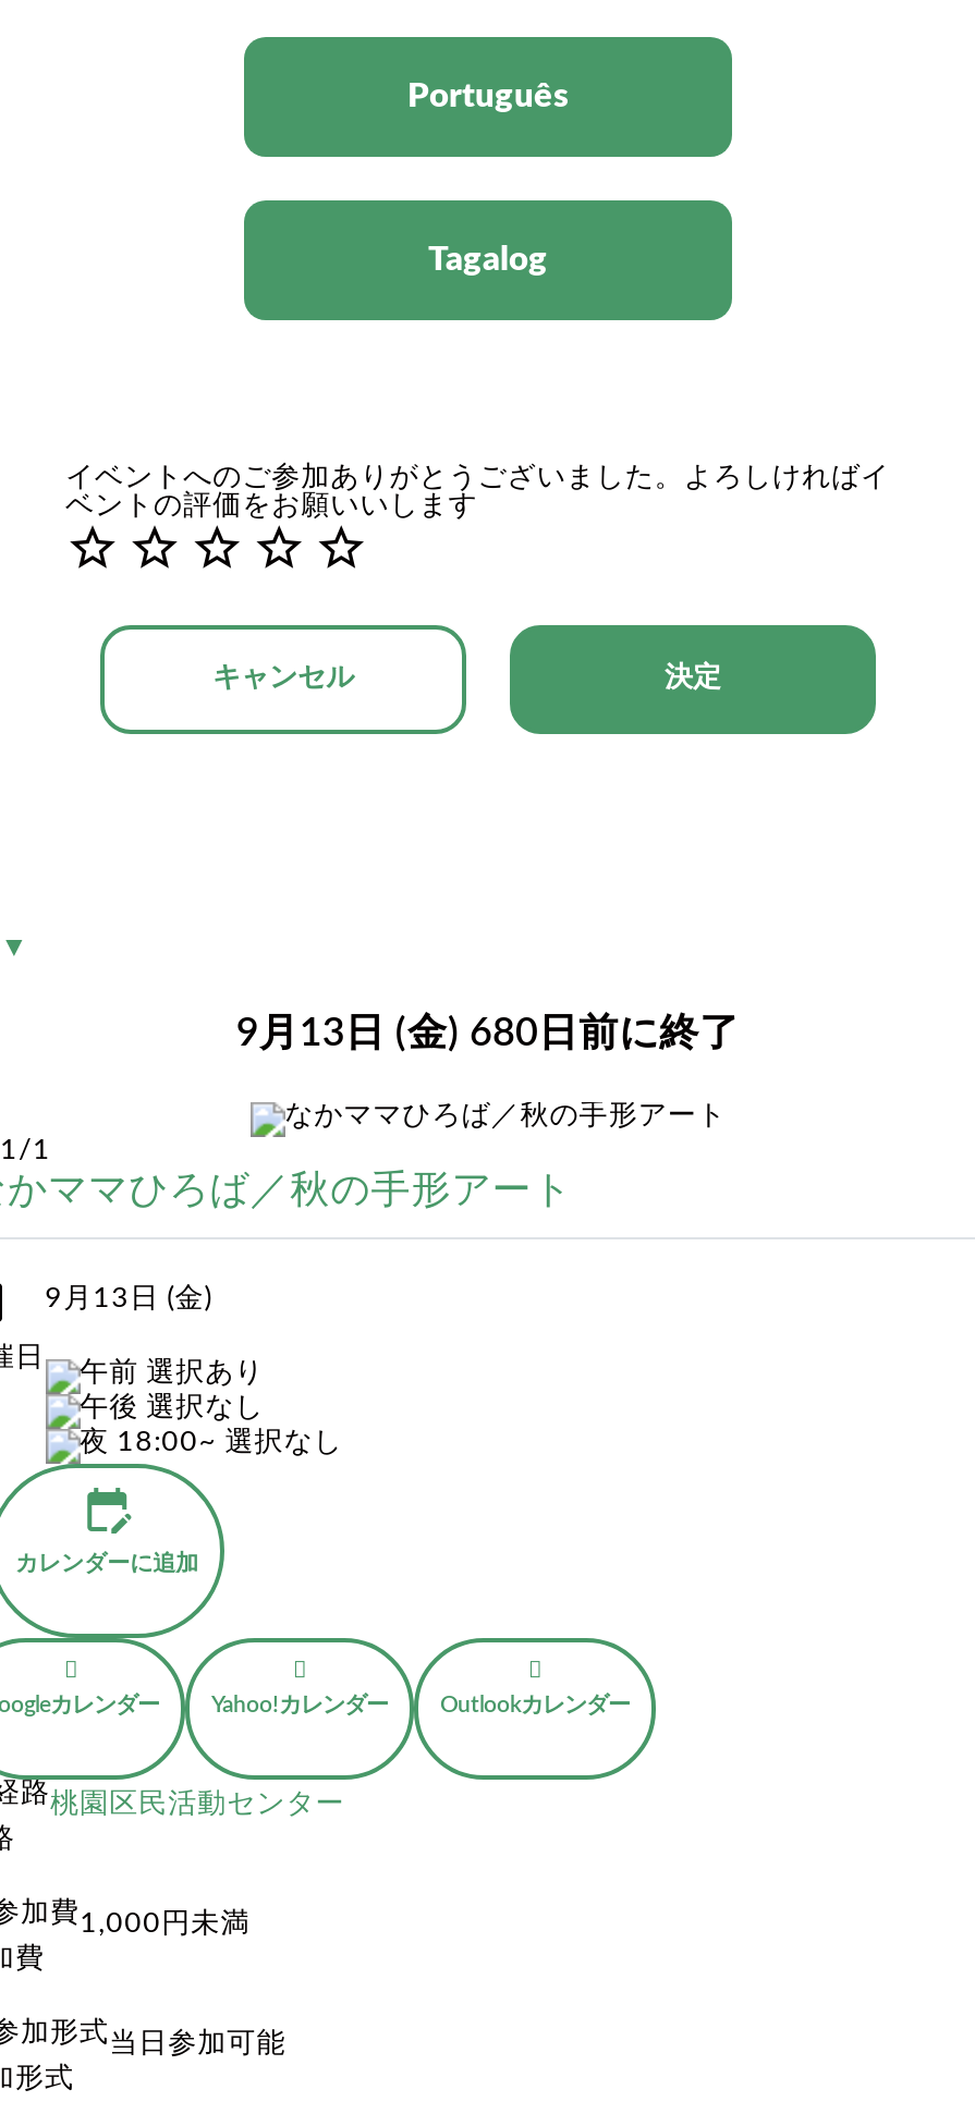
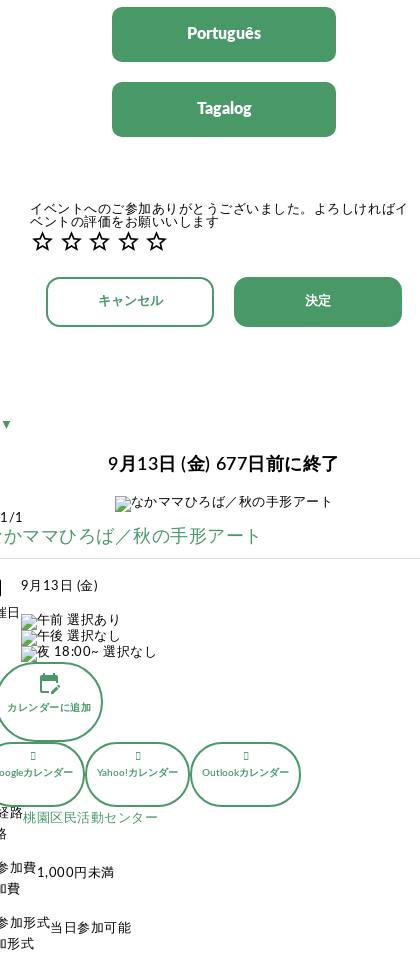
- 9月13日 (金) 680日前に終了
+ 9月13日 (金) 677日前に終了
